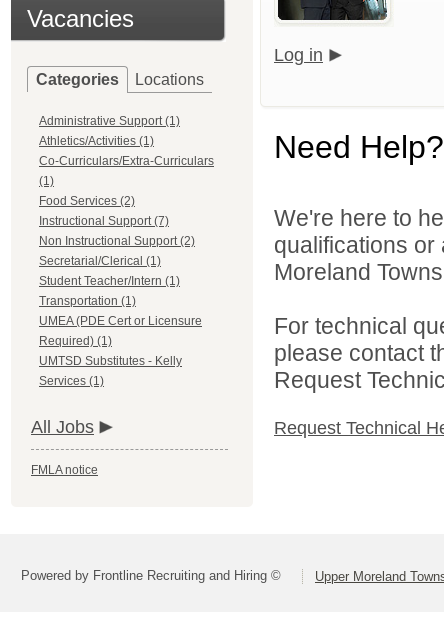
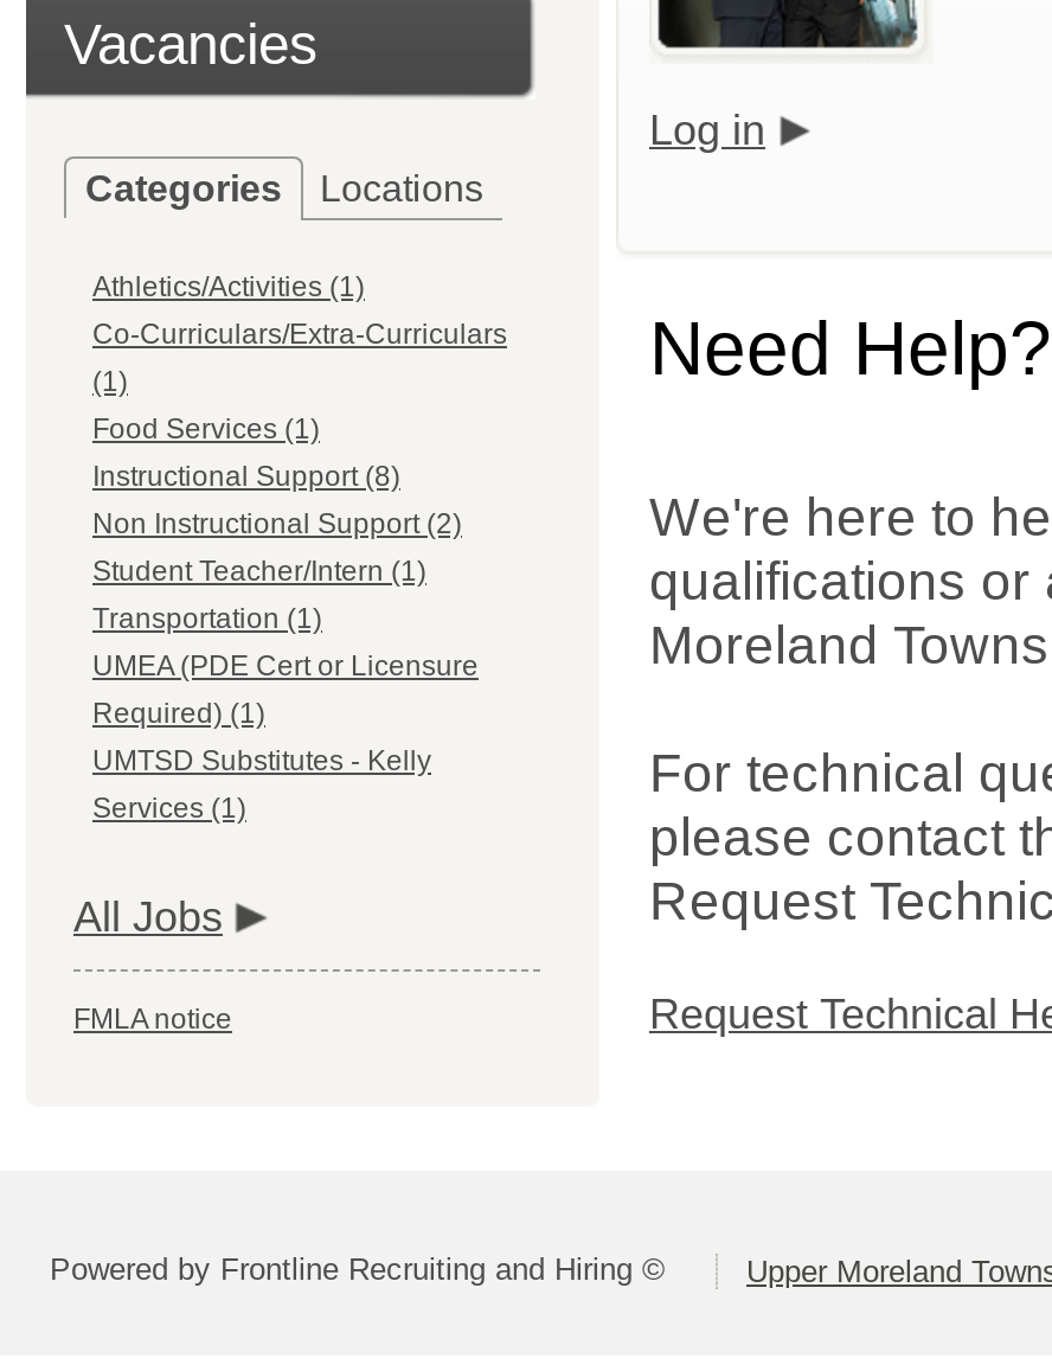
- Administrative Support (1)

- Food Services (2)
+ Food Services (1)

- Instructional Support (7)
+ Instructional Support (8)

- Secretarial/Clerical (1)
